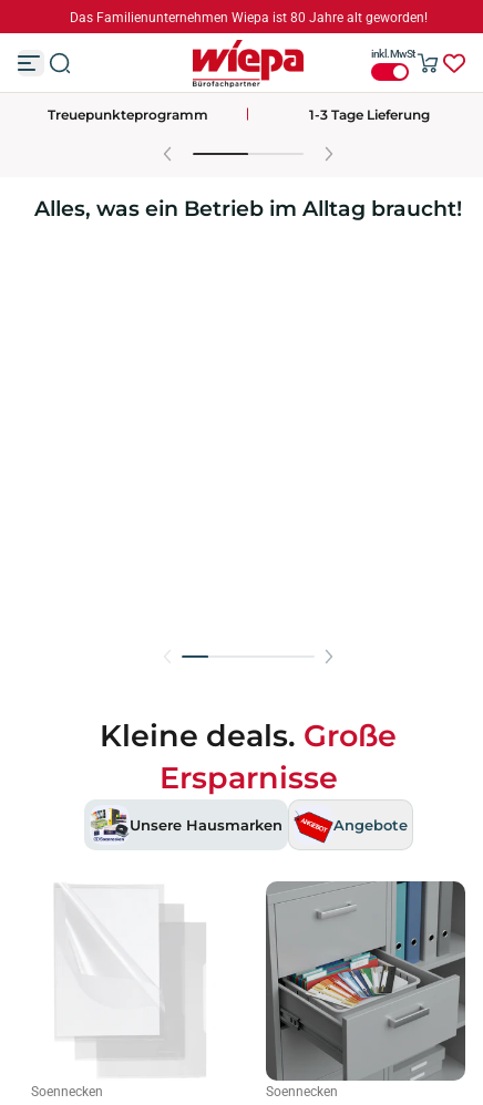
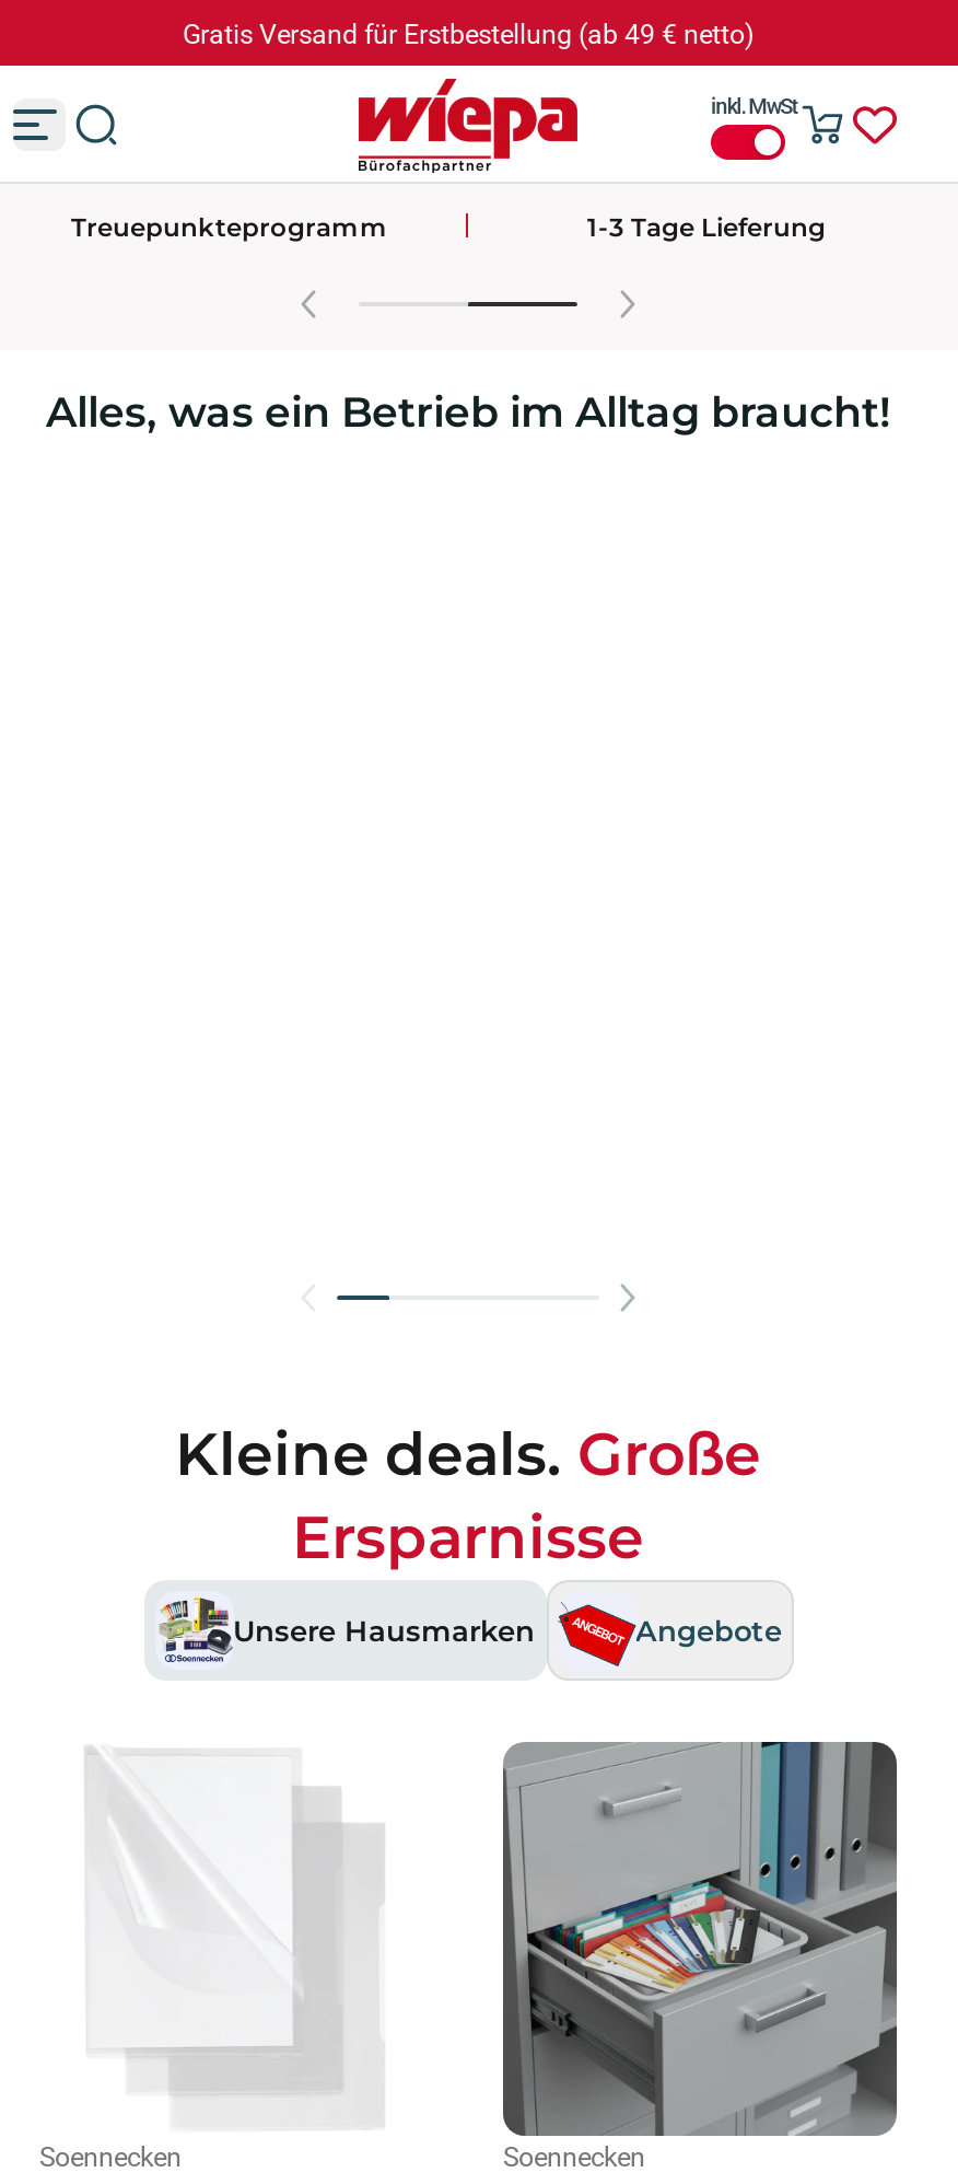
- Das Familienunternehmen Wiepa ist 80 Jahre alt geworden!
+ Gratis Versand für Erstbestellung (ab 49 € netto)
